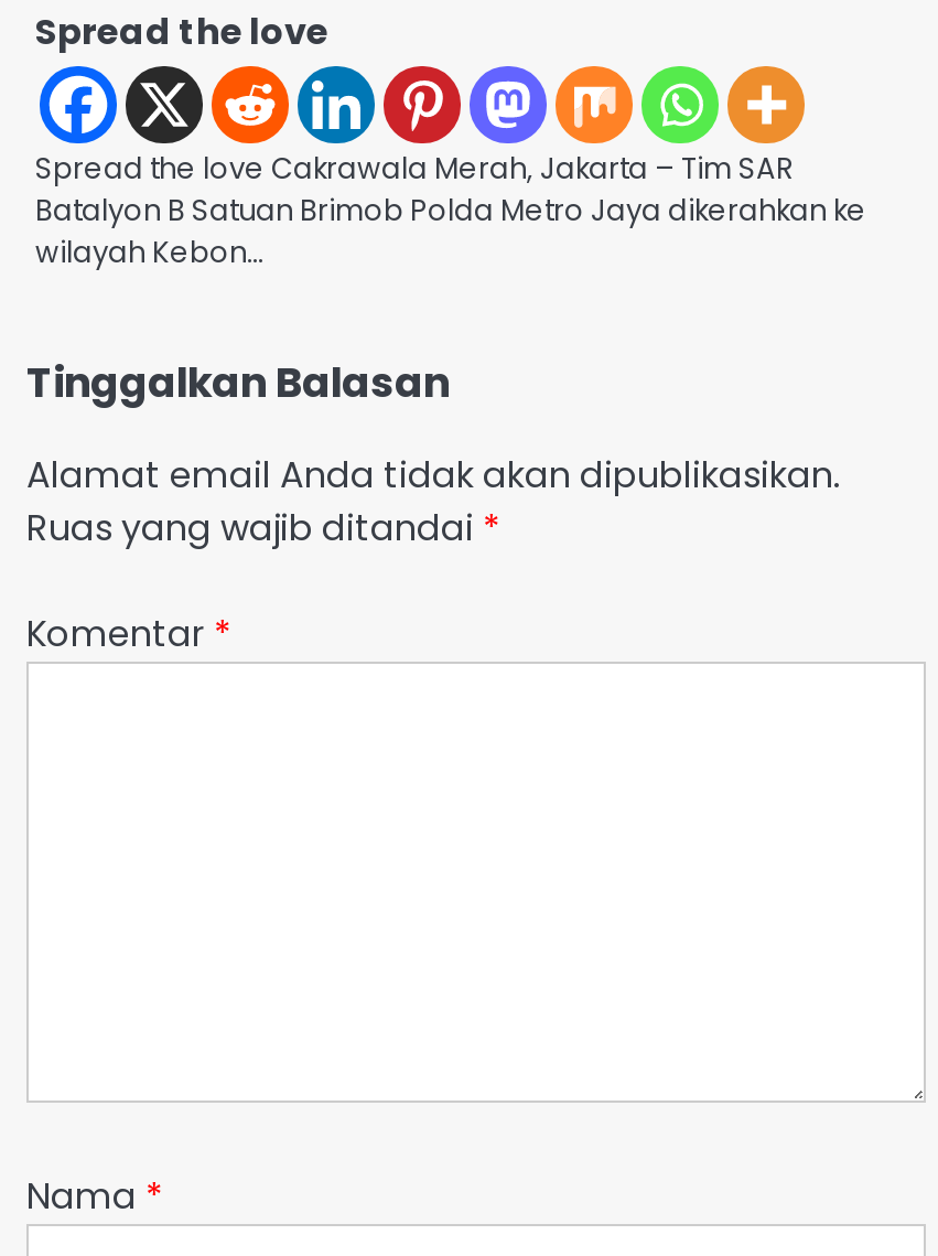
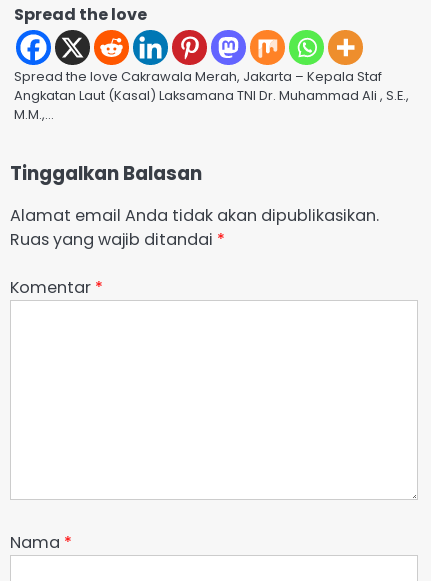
- Spread the love Cakrawala Merah, Jakarta – Tim SAR
- Batalyon B Satuan Brimob Polda Metro Jaya dikerahkan ke
- wilayah Kebon…
+ Spread the love Cakrawala Merah, Jakarta – Kepala Staf
+ Angkatan Laut (Kasal) Laksamana TNI Dr. Muhammad Ali , S.E.,
+ M.M.,…
